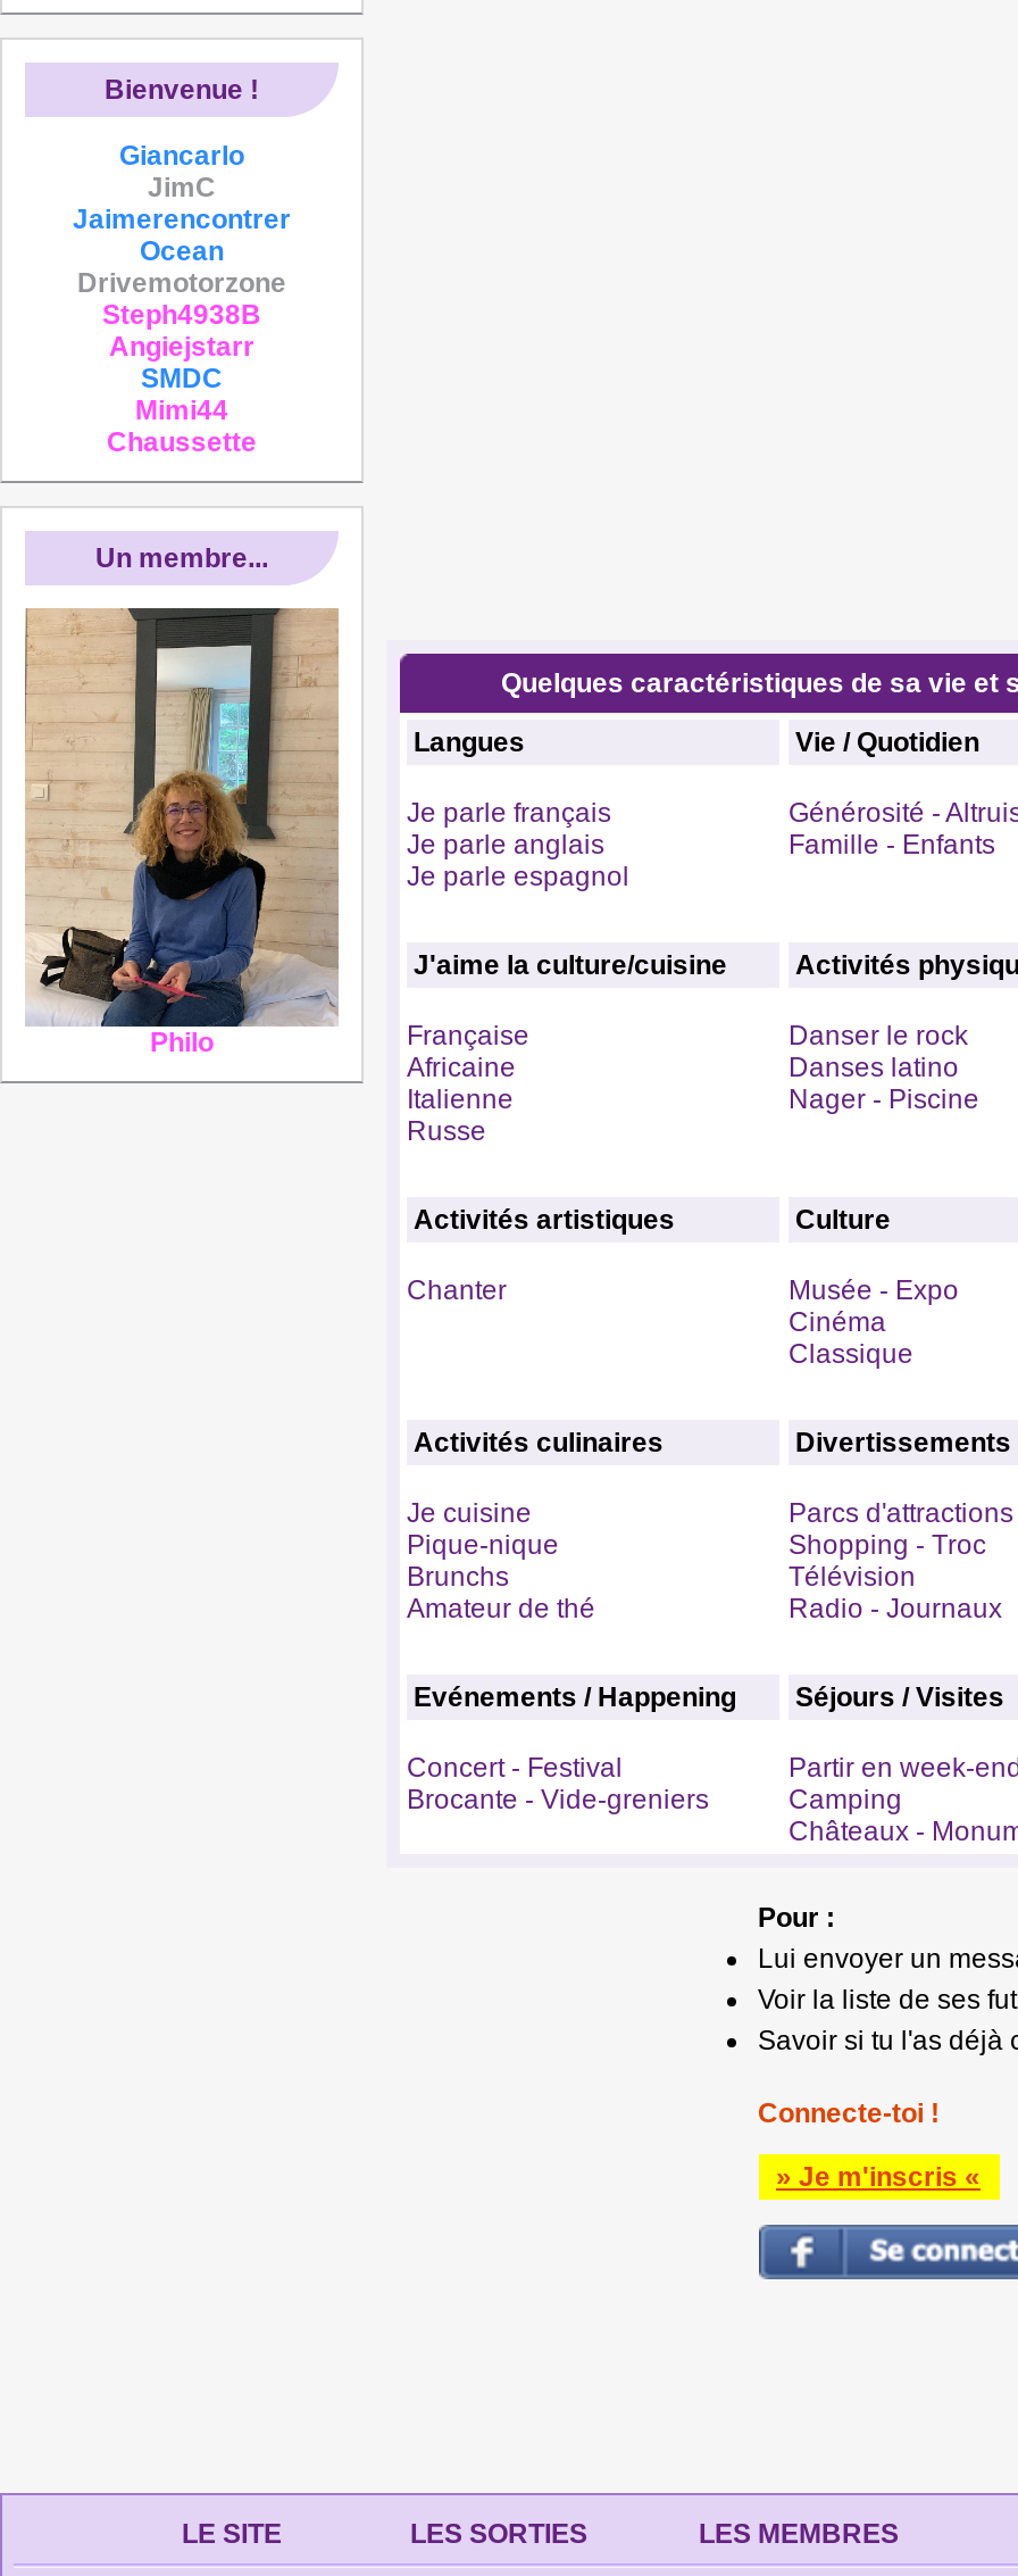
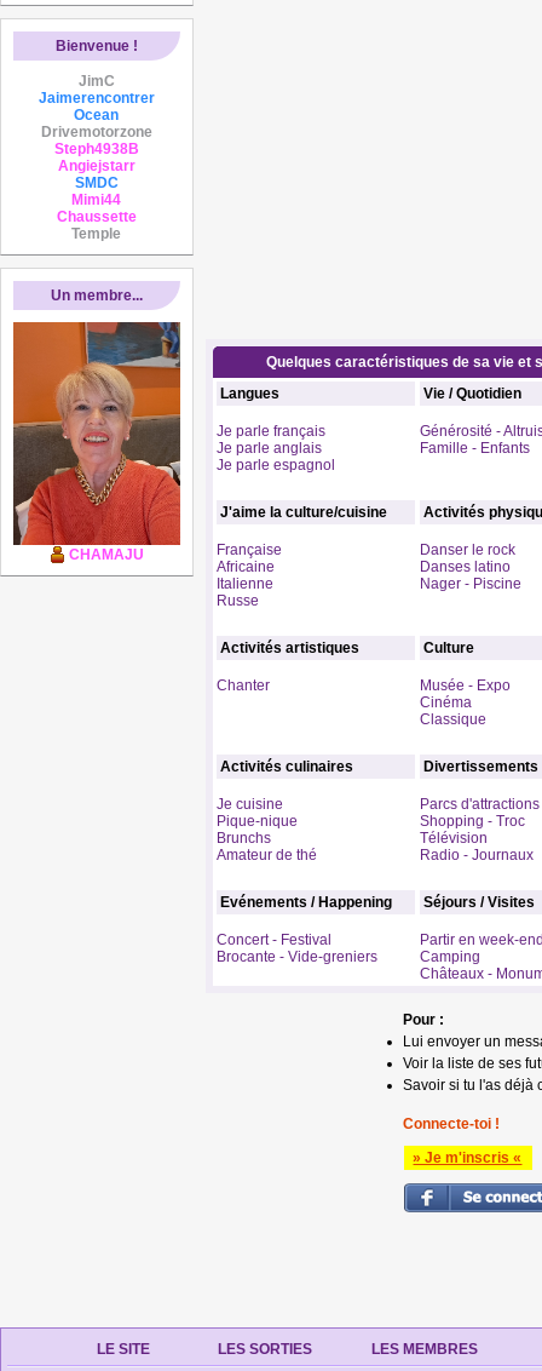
- Giancarlo

+ Temple

- [image]
- Philo
+ [image]
+ CHAMAJU
